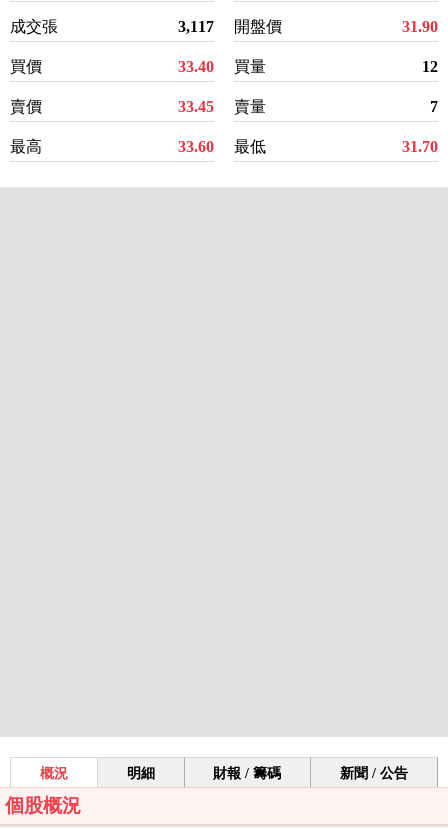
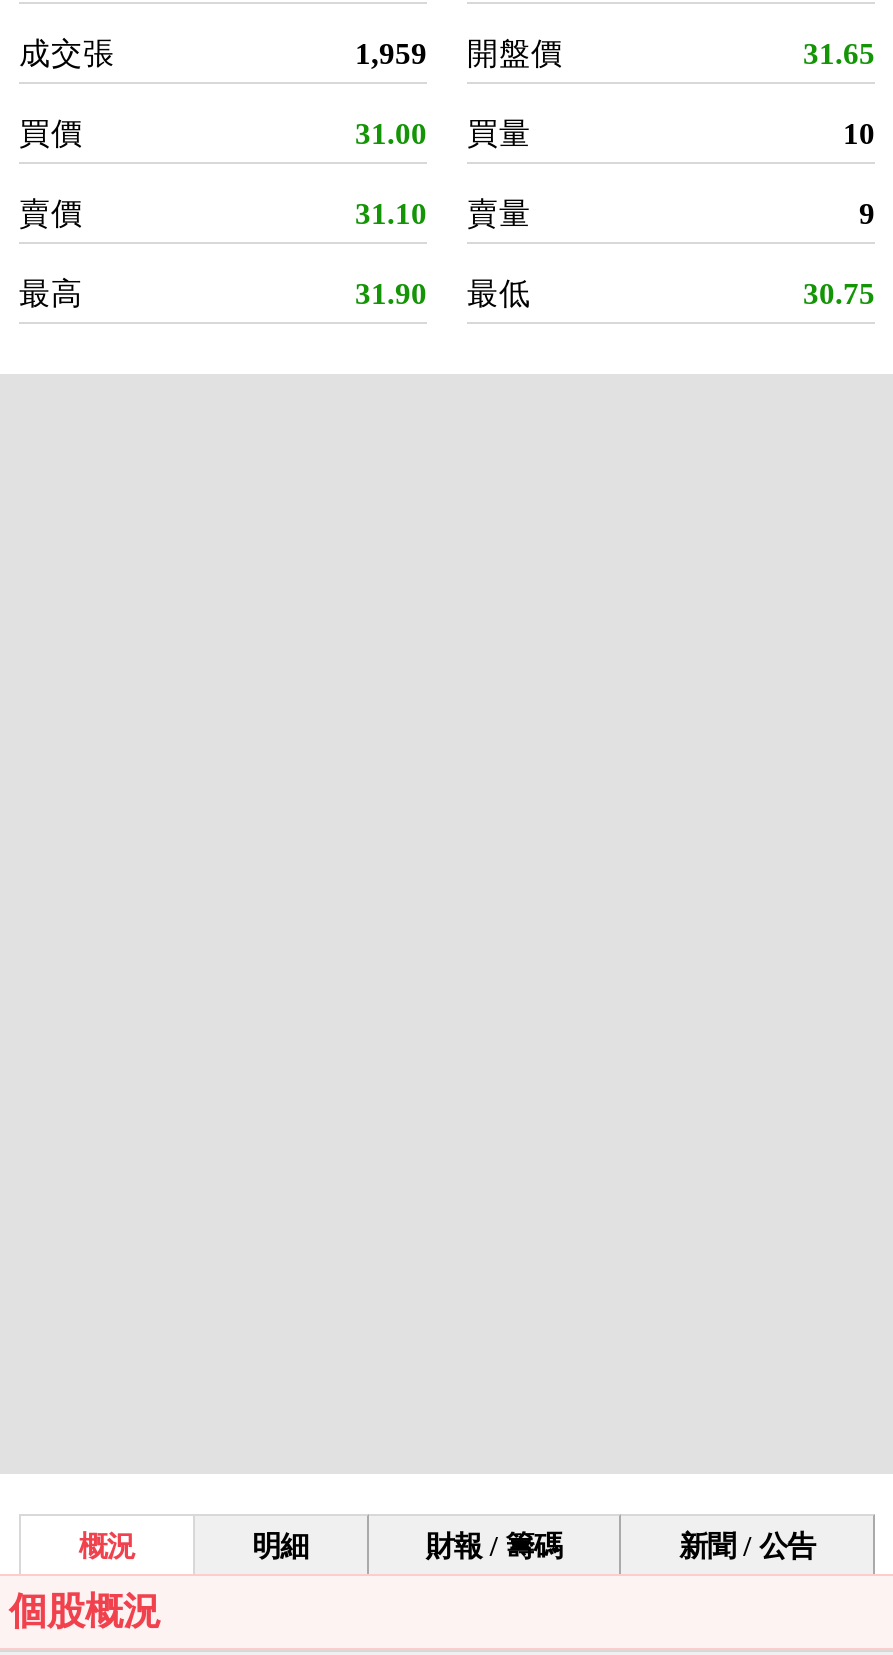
- 3,117 開盤價
+ 1,959 開盤價

- 31.90
+ 31.65

- 33.40 買量
+ 31.00 買量

- 12
+ 10

- 33.45
+ 31.10

- 7
+ 9

- 33.60 最低
+ 31.90 最低

- 31.70
+ 30.75
